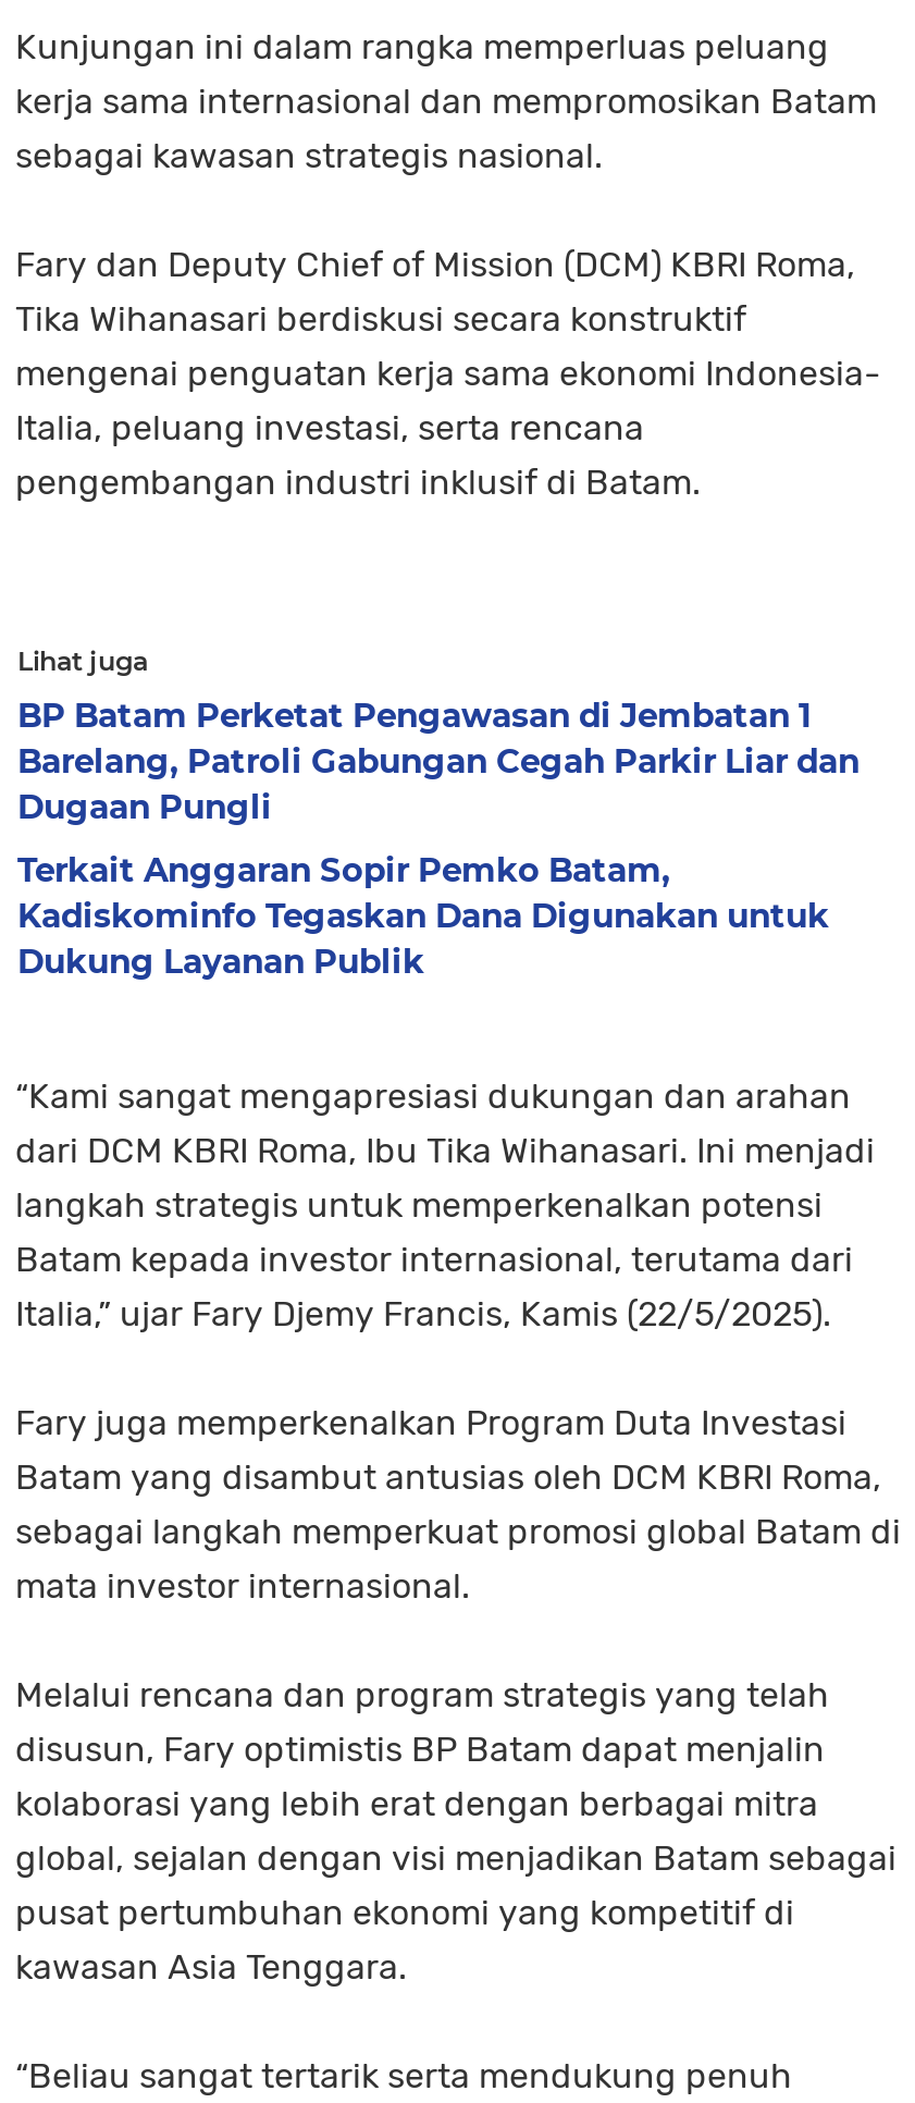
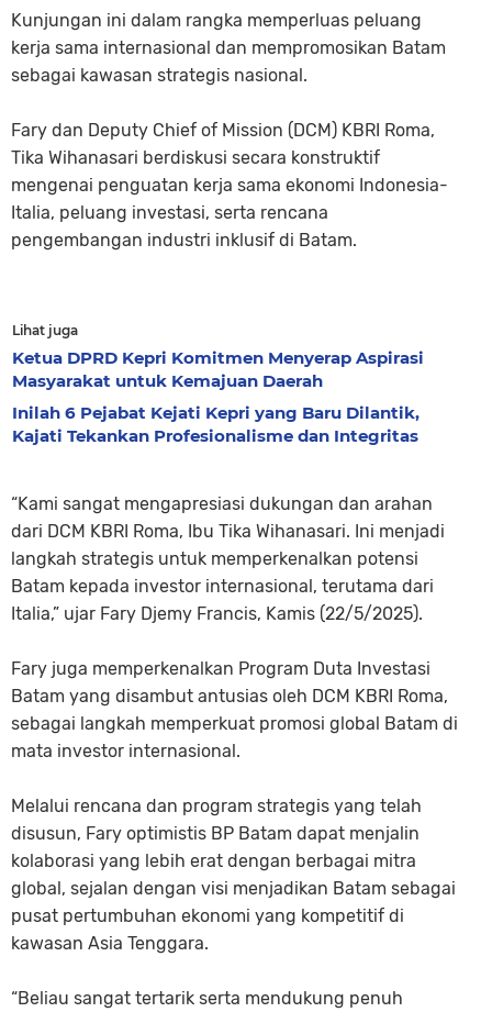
- BP Batam Perketat Pengawasan di Jembatan 1
- Barelang, Patroli Gabungan Cegah Parkir Liar dan
- Dugaan Pungli
+ Ketua DPRD Kepri Komitmen Menyerap Aspirasi
+ Masyarakat untuk Kemajuan Daerah

- Terkait Anggaran Sopir Pemko Batam,
- Kadiskominfo Tegaskan Dana Digunakan untuk
- Dukung Layanan Publik
+ Inilah 6 Pejabat Kejati Kepri yang Baru Dilantik,
+ Kajati Tekankan Profesionalisme dan Integritas
